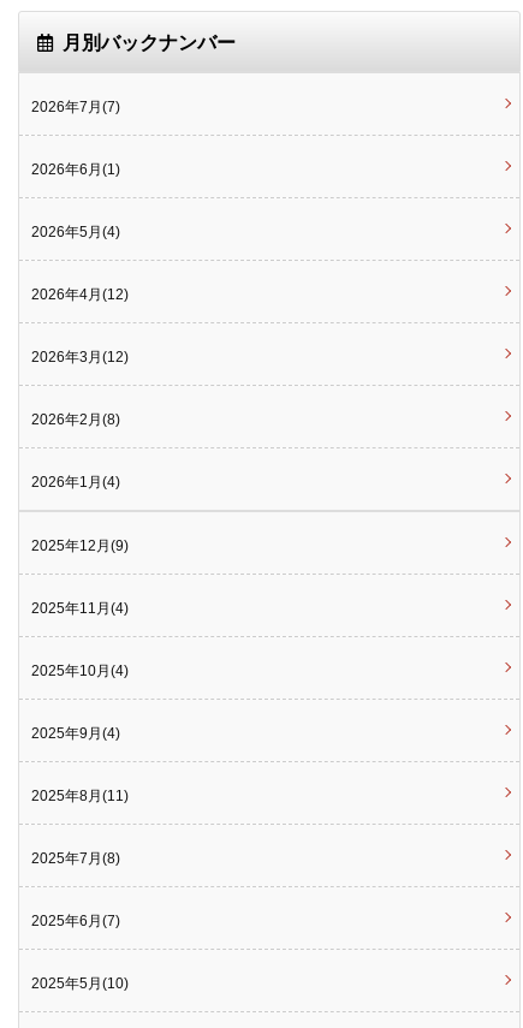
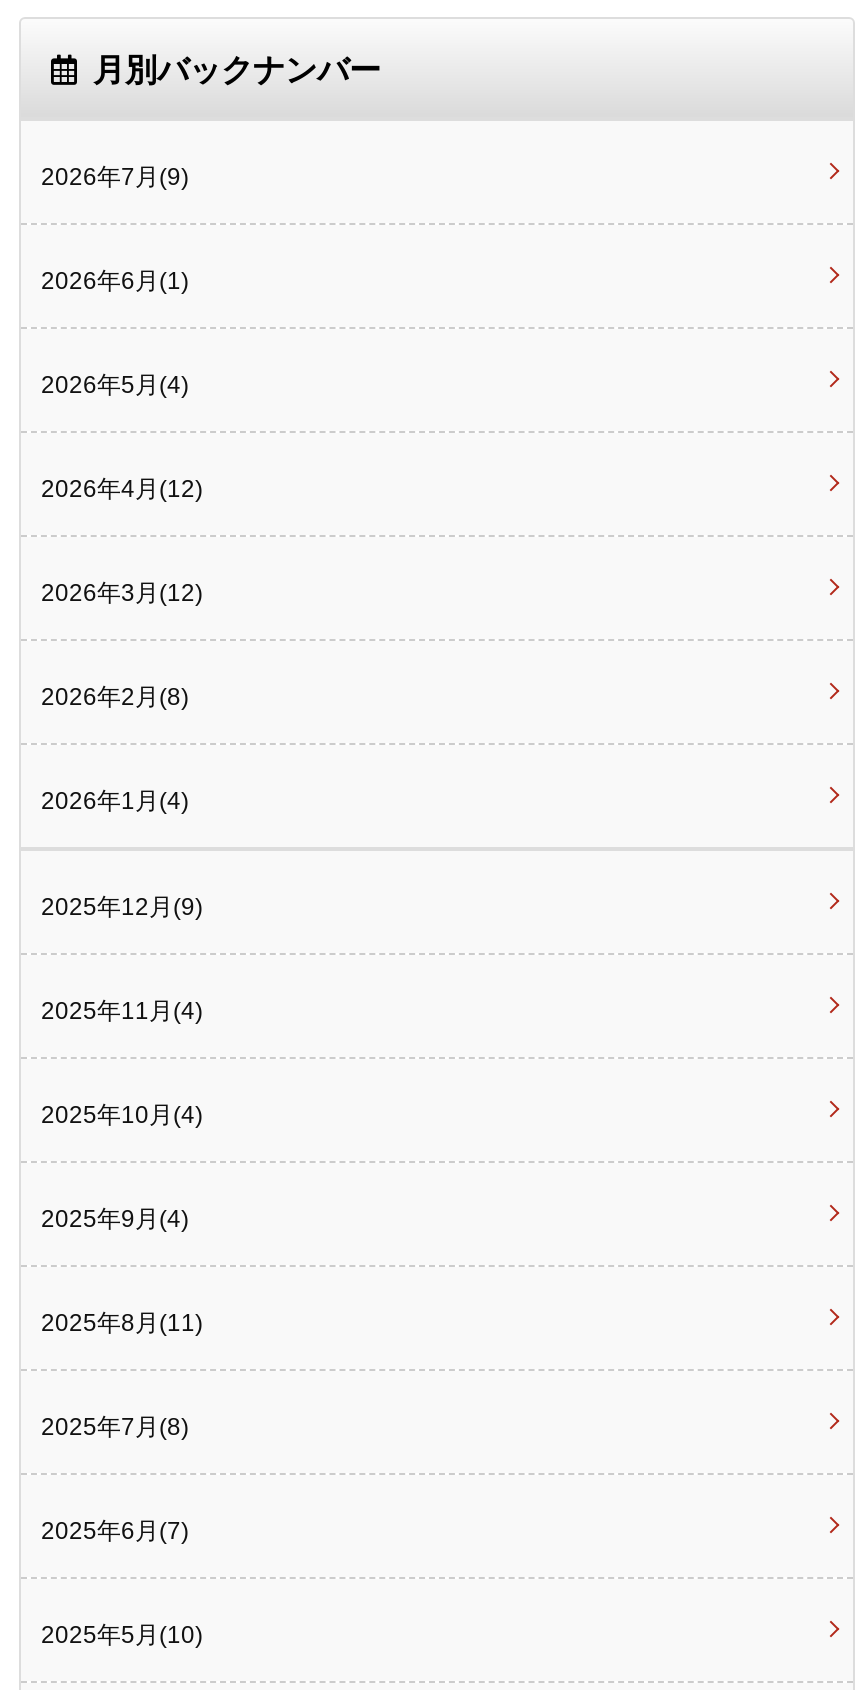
- 2026年7月(7)
+ 2026年7月(9)
